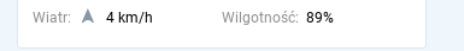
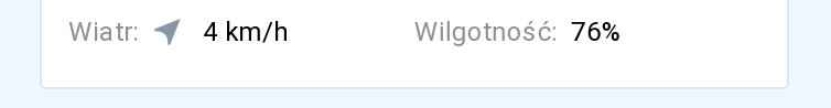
- Wilgotność: 89%
+ Wilgotność: 76%
